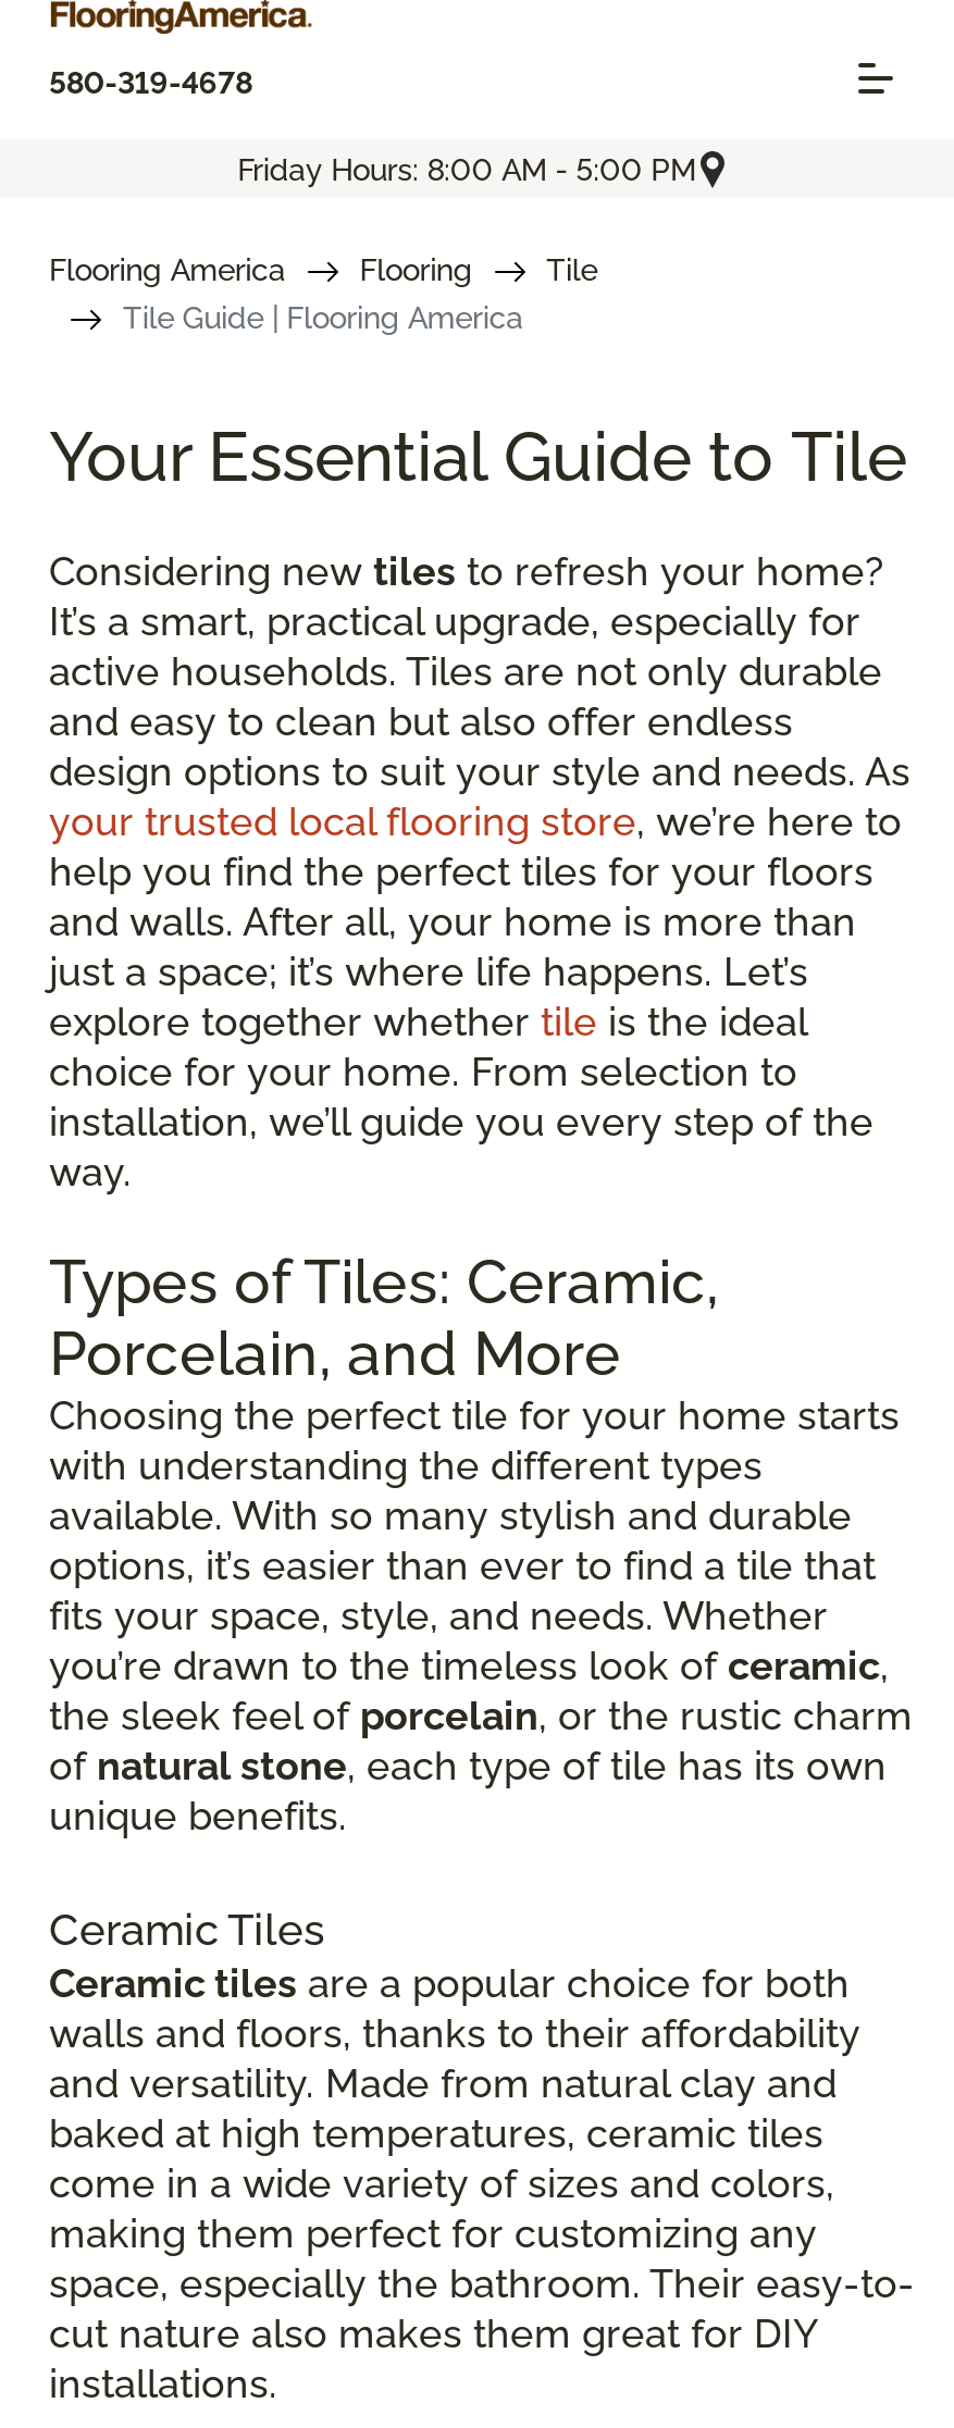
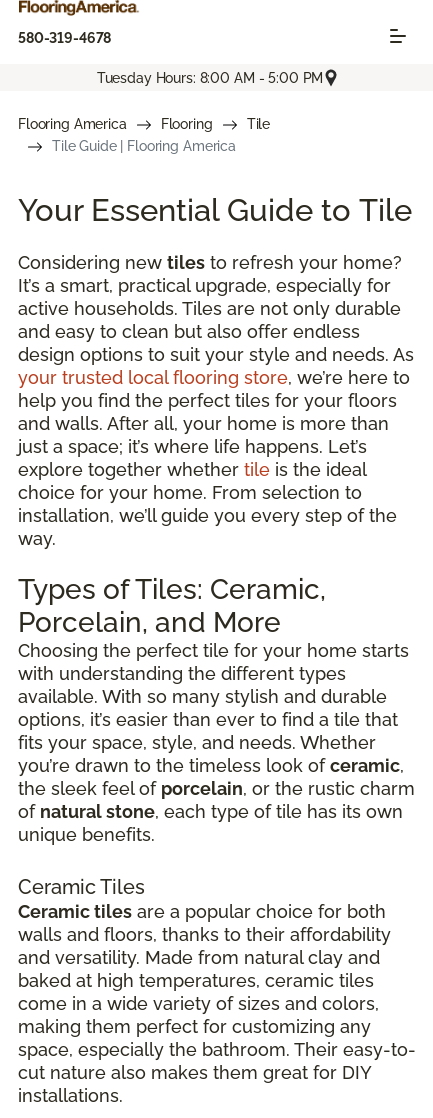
- Friday Hours: 8:00 AM - 5:00 PM
+ Tuesday Hours: 8:00 AM - 5:00 PM
